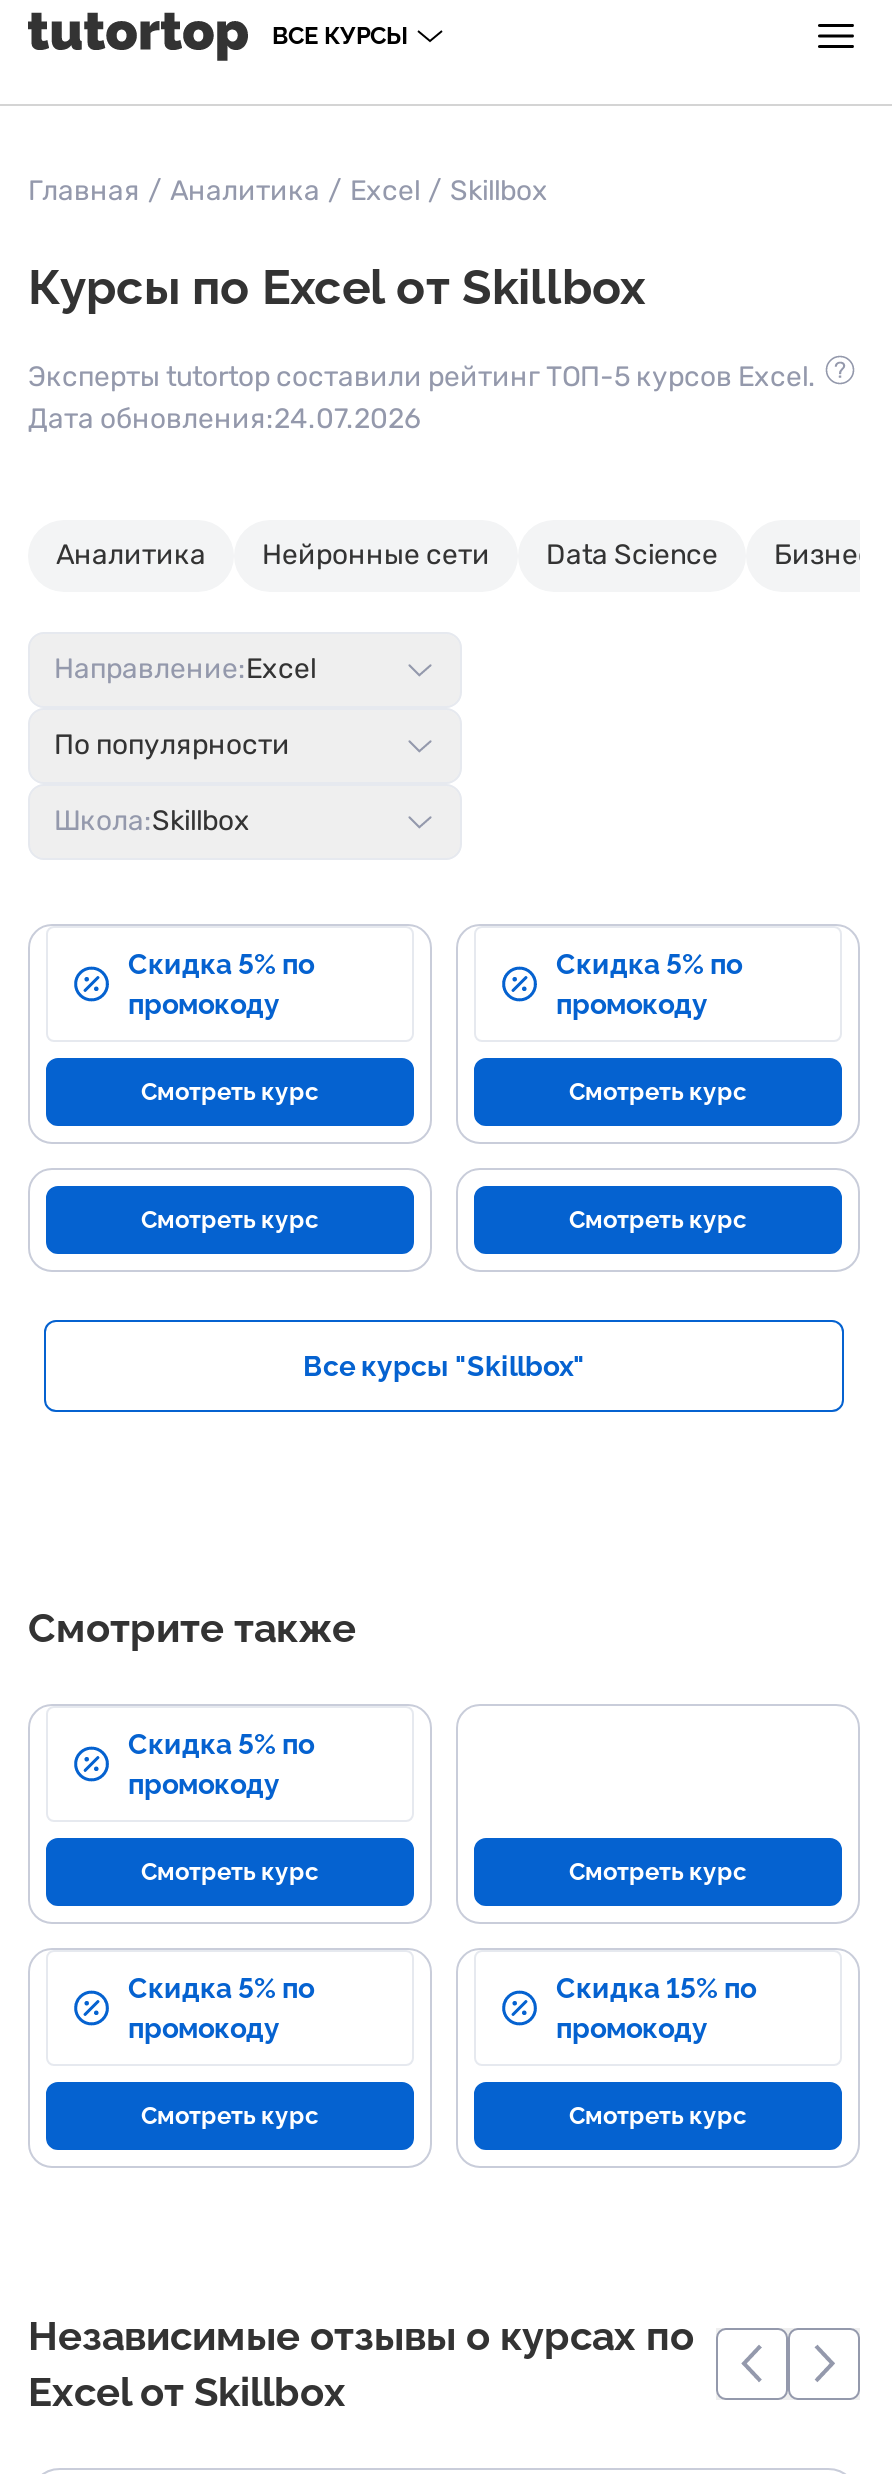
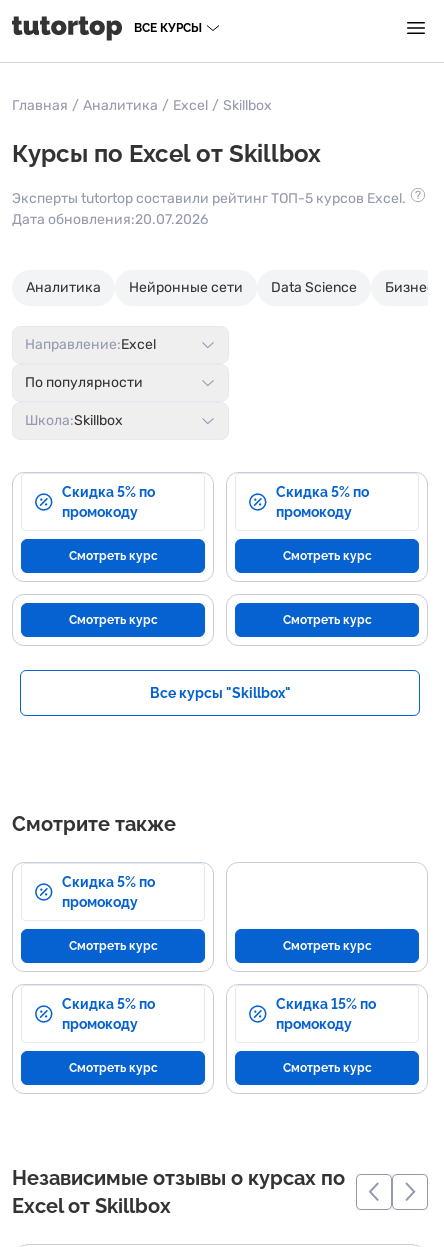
- Дата обновления:24.07.2026
+ Дата обновления:20.07.2026
